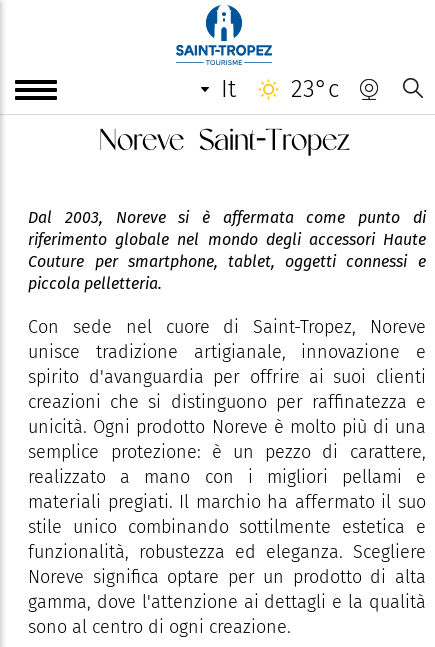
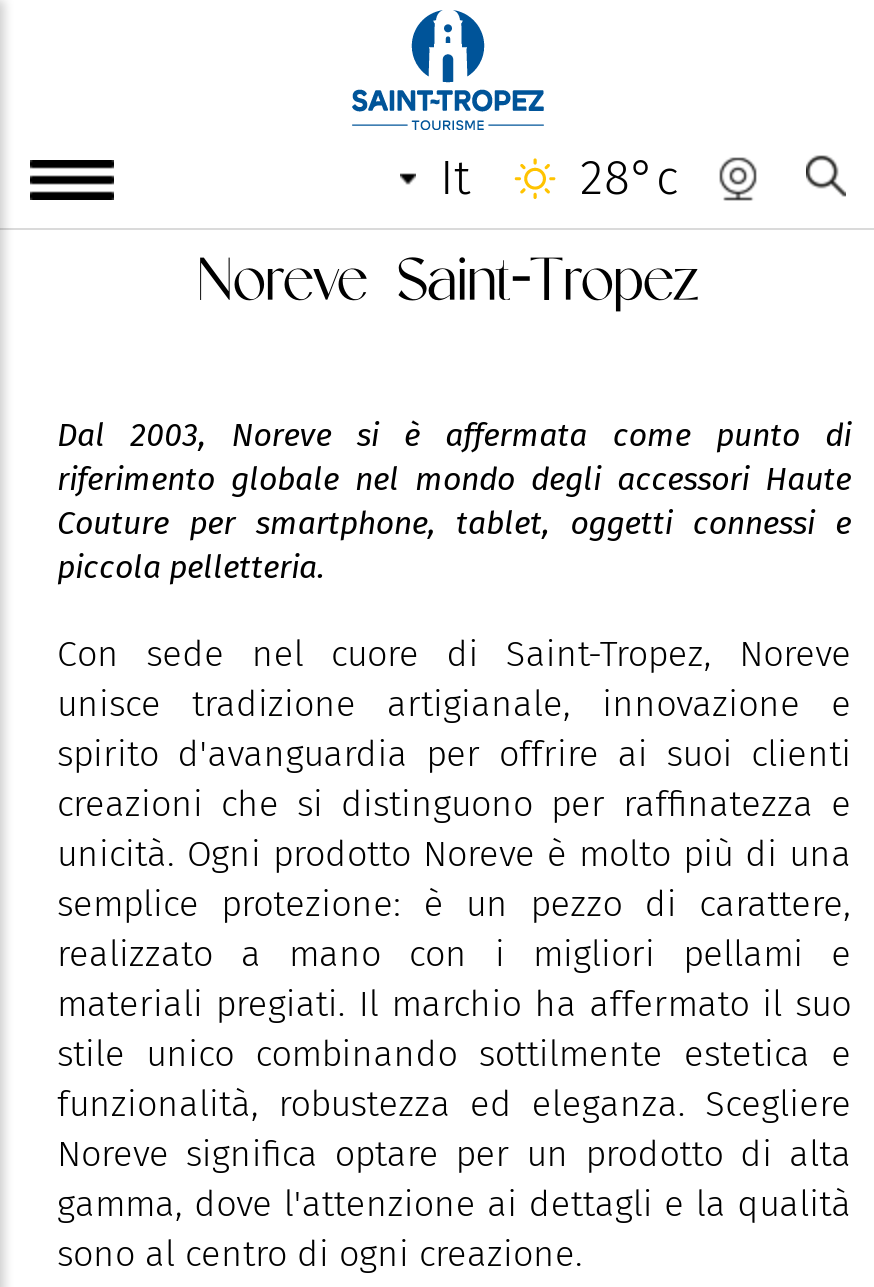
- 23°c
+ 28°c
